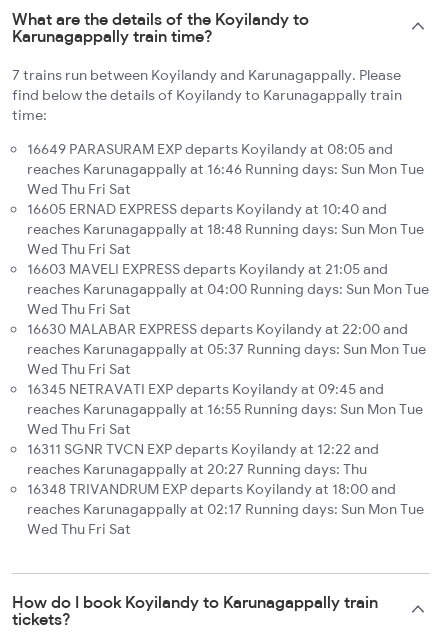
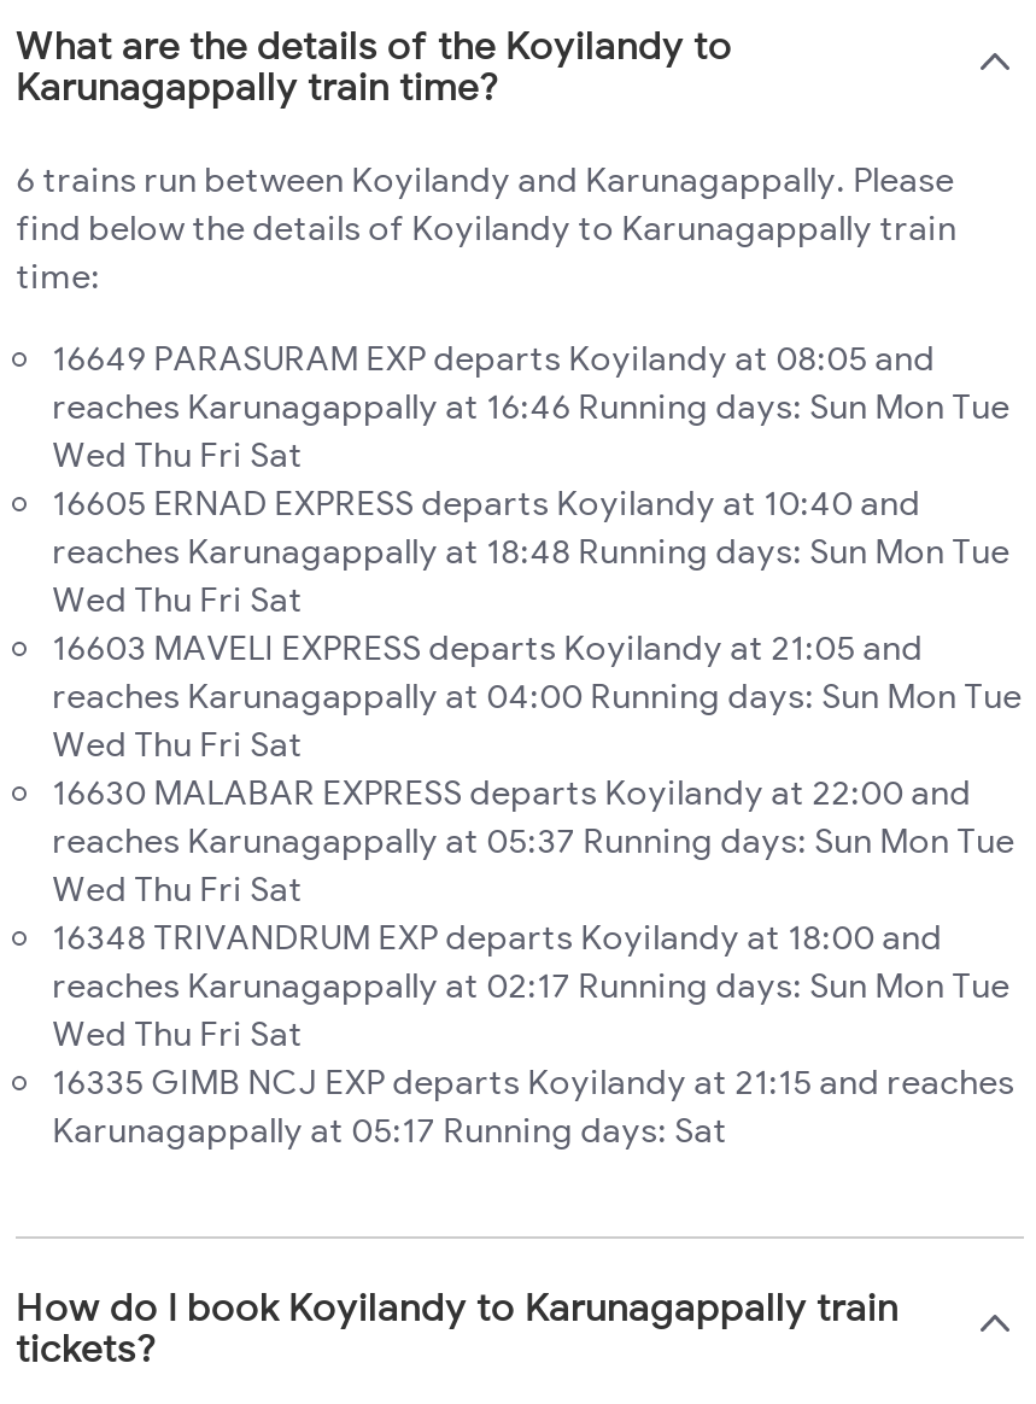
- 7 trains run between Koyilandy and Karunagappally. Please
+ 6 trains run between Koyilandy and Karunagappally. Please

- 16345 NETRAVATI EXP departs Koyilandy at 09:45 and
- reaches Karunagappally at 16:55 Running days: Sun Mon Tue
- Wed Thu Fri Sat
- 16311 SGNR TVCN EXP departs Koyilandy at 12:22 and
- reaches Karunagappally at 20:27 Running days: Thu

moved up: 16348 TRIVANDRUM EXP departs Koyilandy at 18:00 and | reaches Karunagappally at 02:17 Running days: Sun Mon Tue | Wed Thu Fri Sat

+ 16335 GIMB NCJ EXP departs Koyilandy at 21:15 and reaches
+ Karunagappally at 05:17 Running days: Sat
